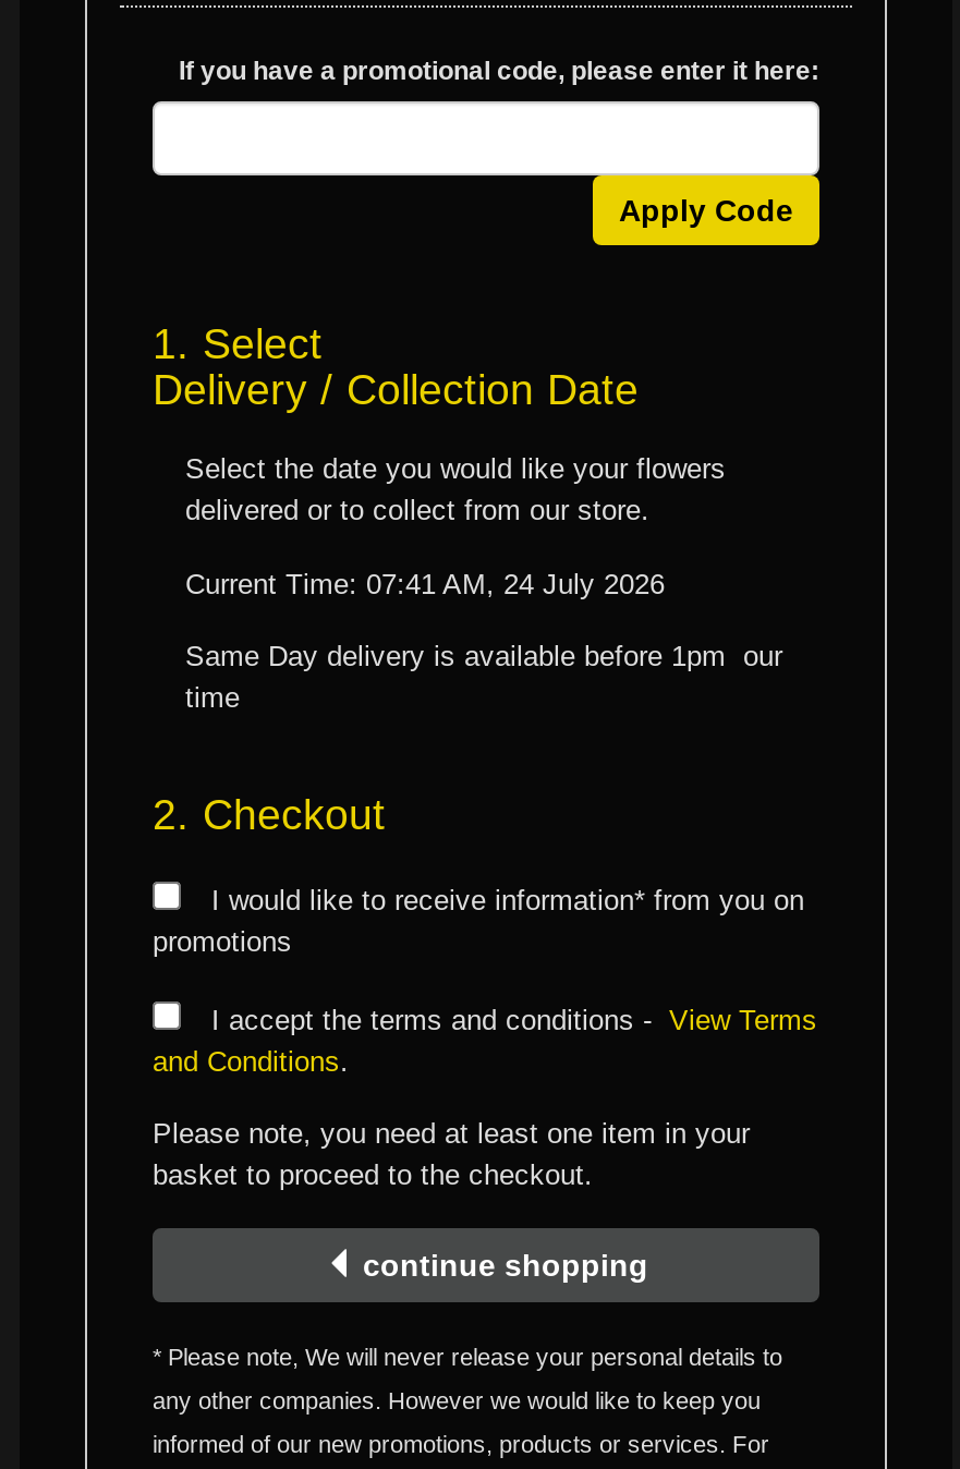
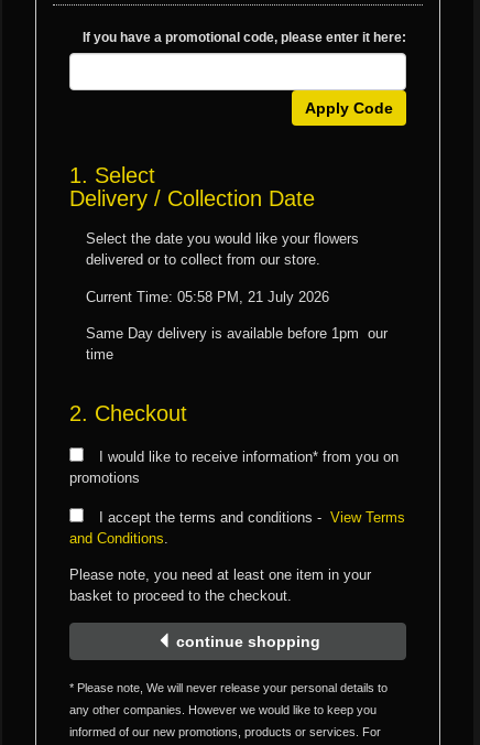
- Current Time: 07:41 AM, 24 July 2026
+ Current Time: 05:58 PM, 21 July 2026
